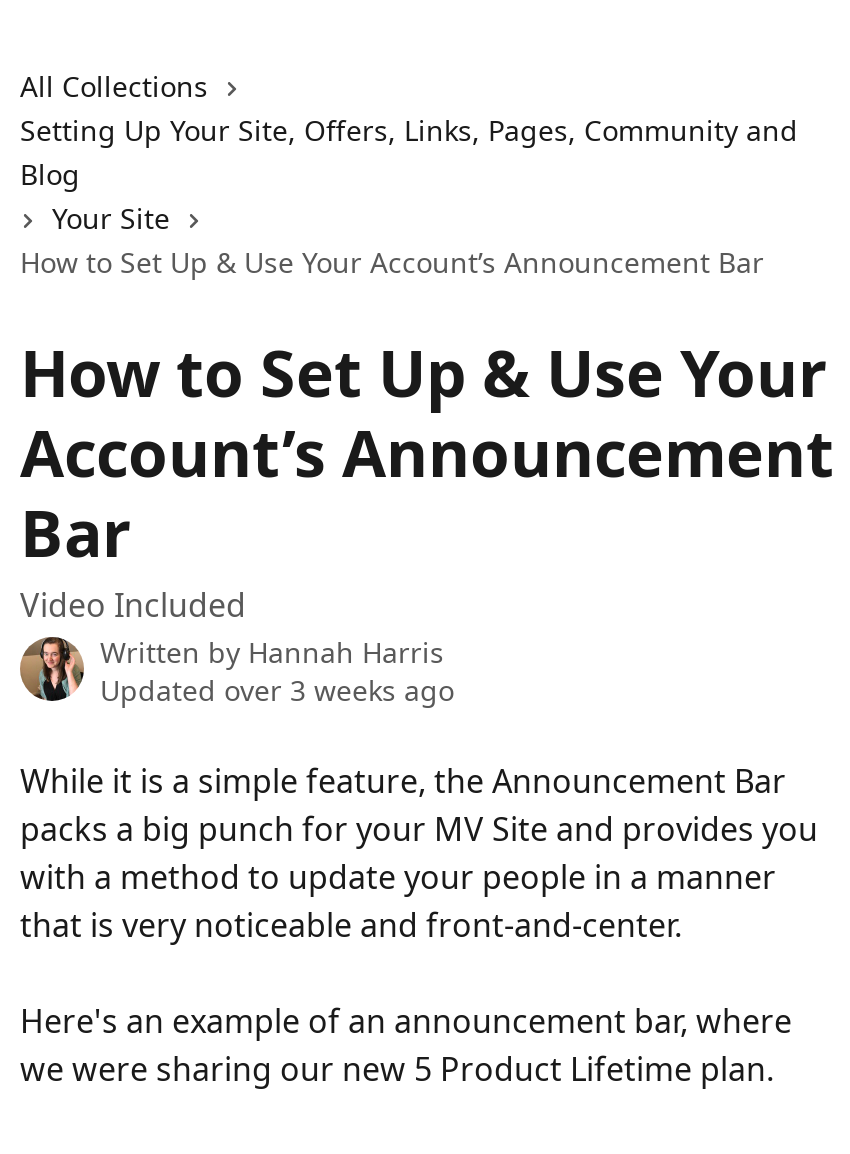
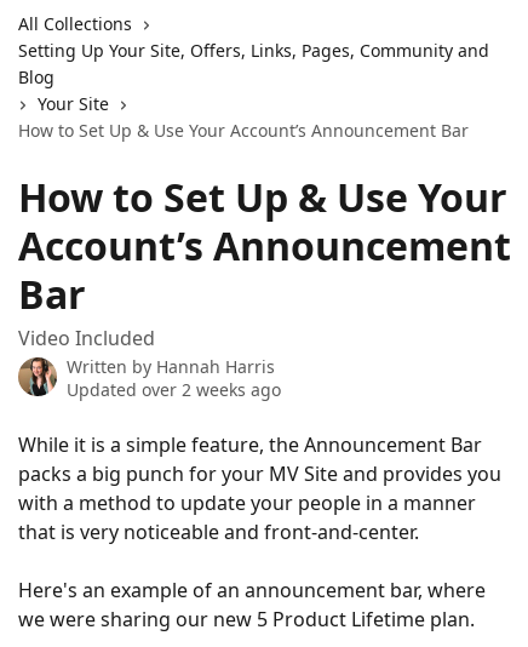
- Updated over 3 weeks ago
+ Updated over 2 weeks ago
